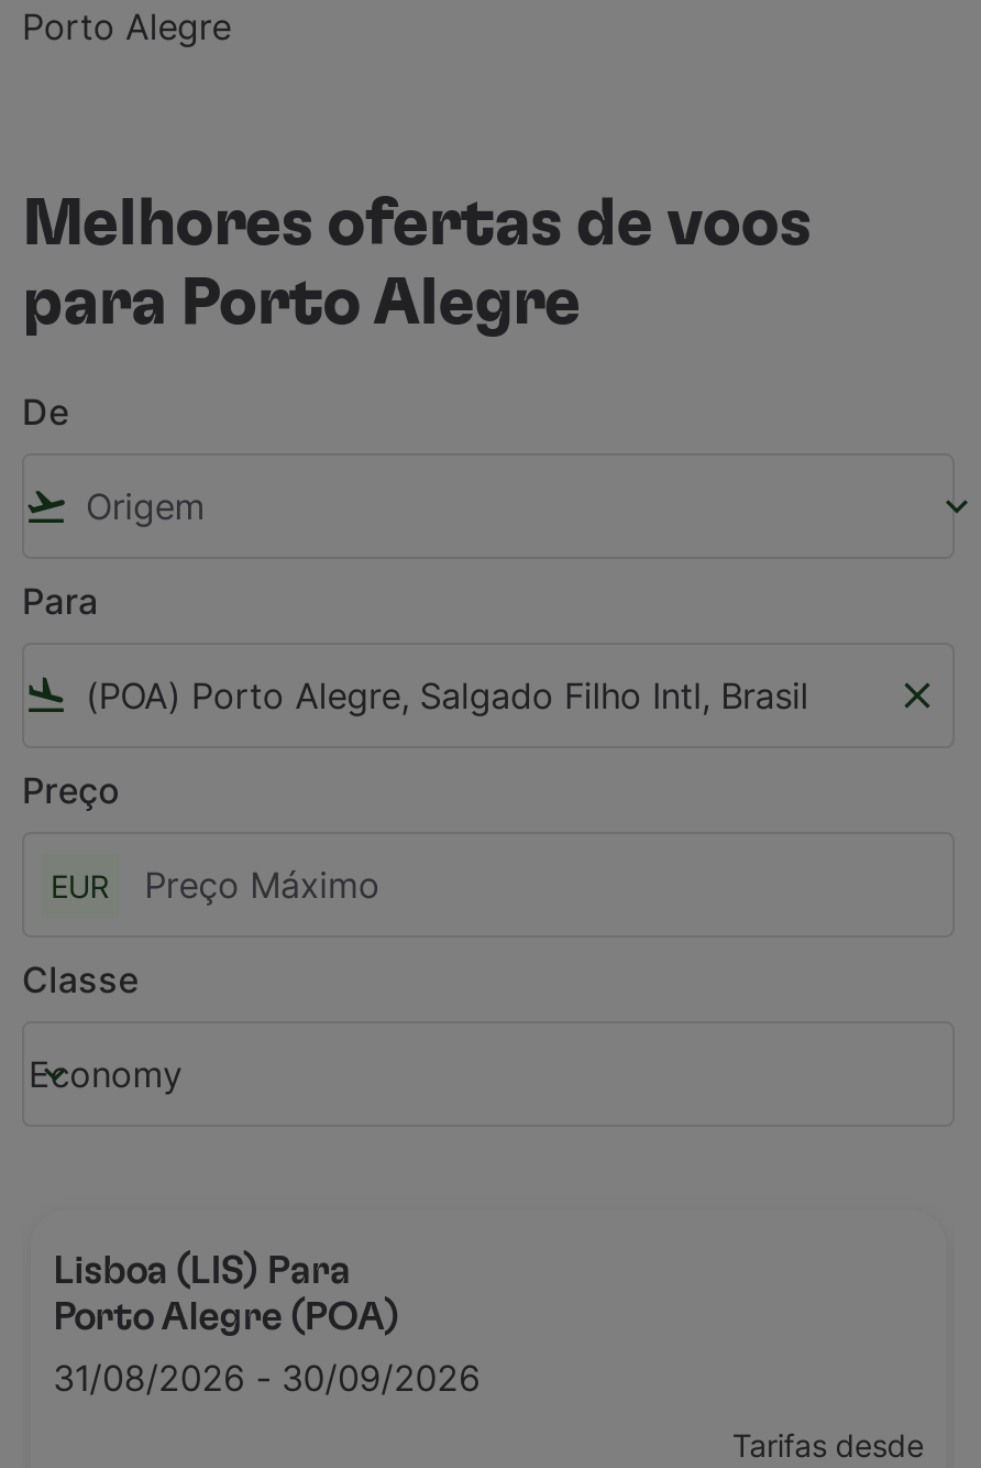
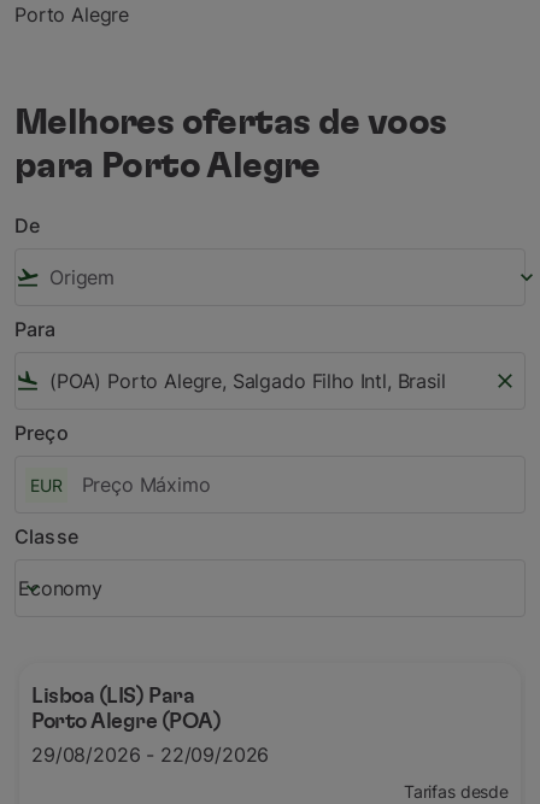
- 31/08/2026 - 30/09/2026
+ 29/08/2026 - 22/09/2026
